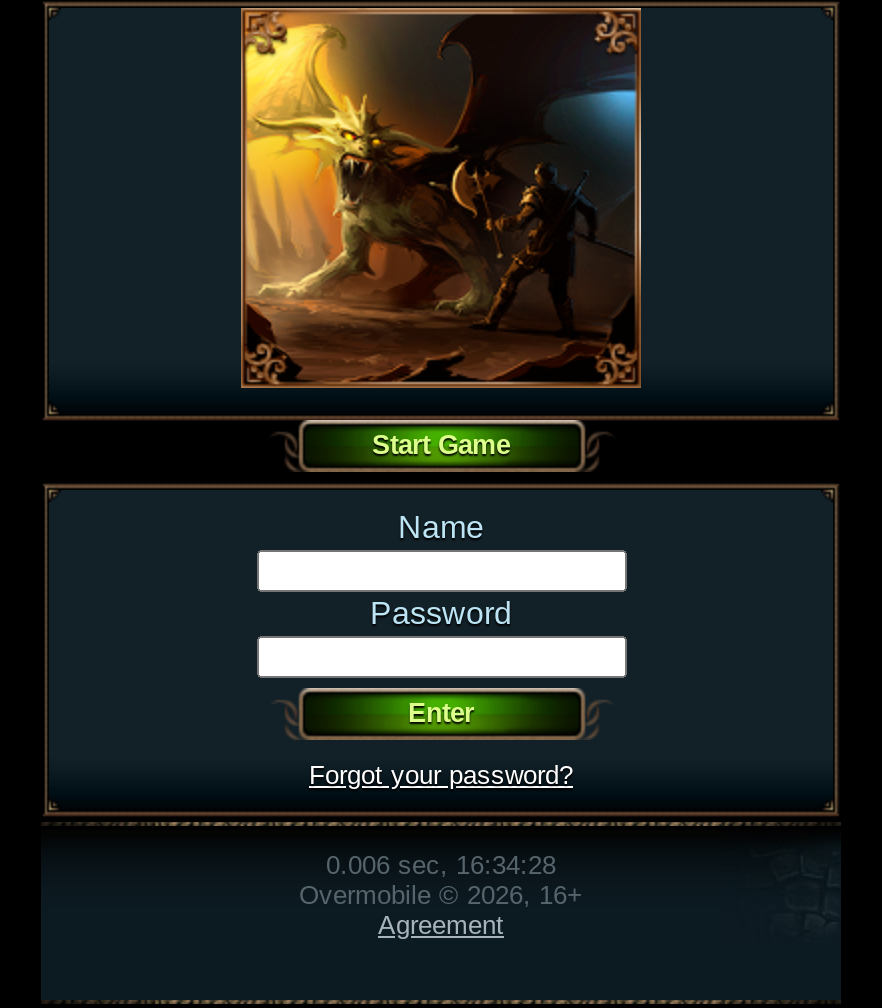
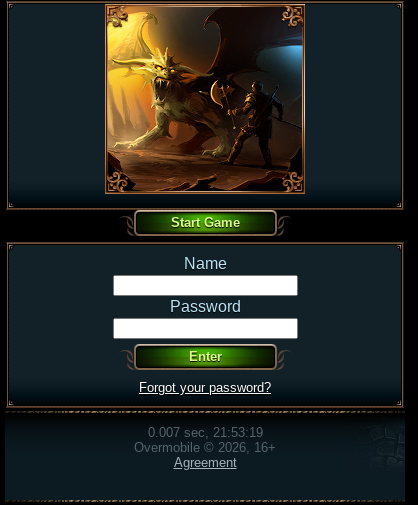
- 0.006 sec, 16:34:28
+ 0.007 sec, 21:53:19
